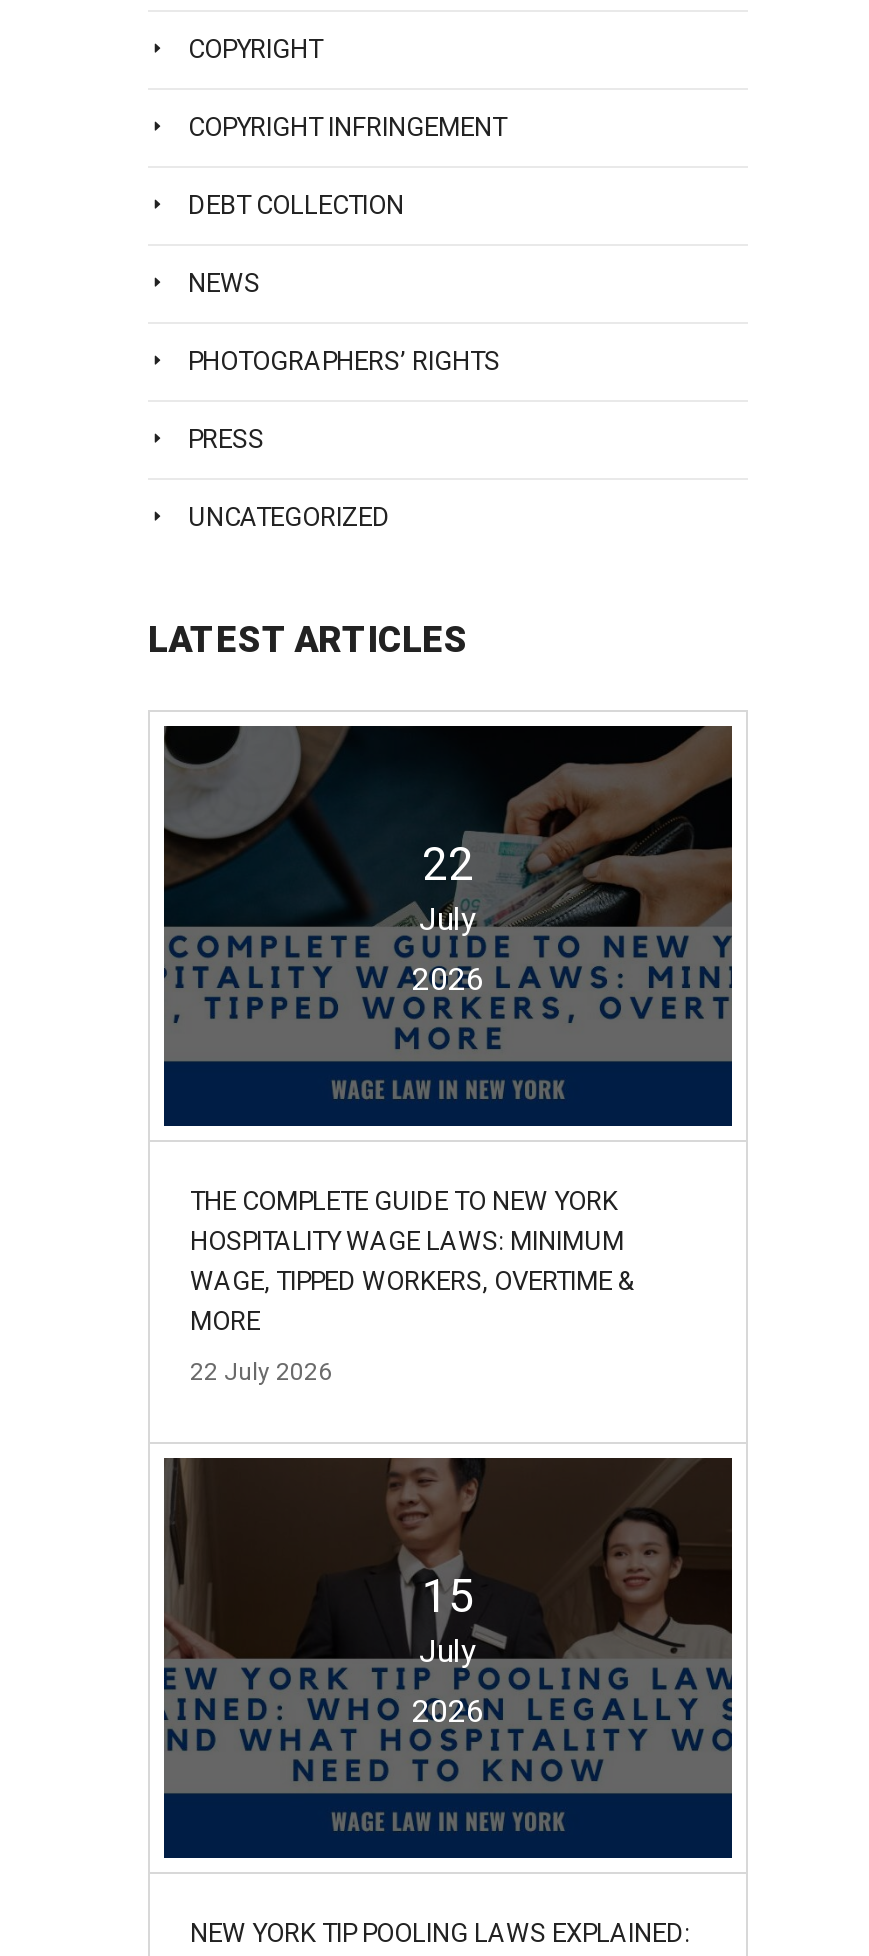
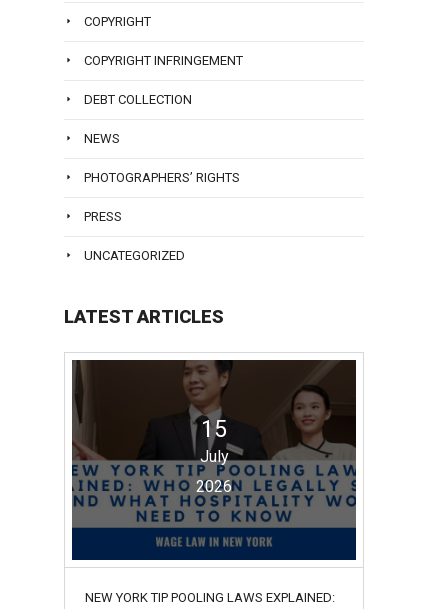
- [image]
- 22
- July
- 2026

- THE COMPLETE GUIDE TO NEW YORK
- HOSPITALITY WAGE LAWS: MINIMUM
- WAGE, TIPPED WORKERS, OVERTIME &
- MORE
- 22 July 2026
